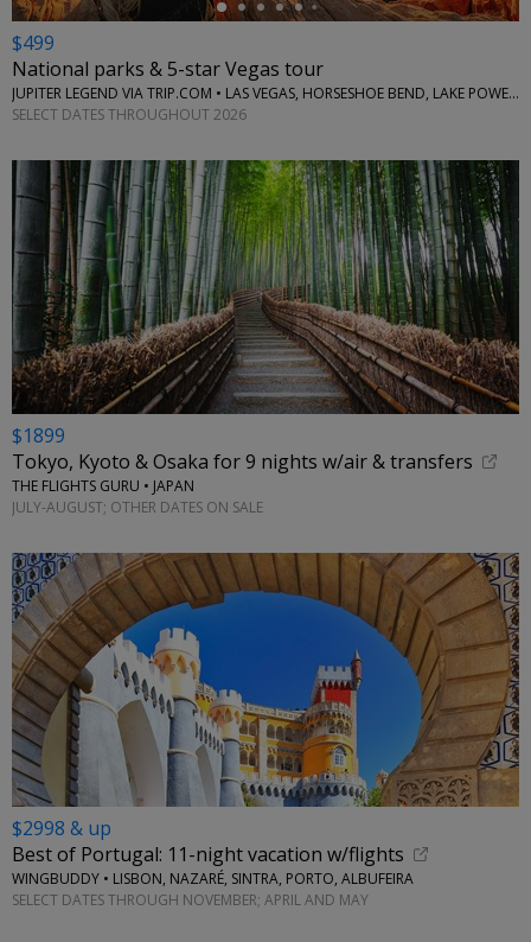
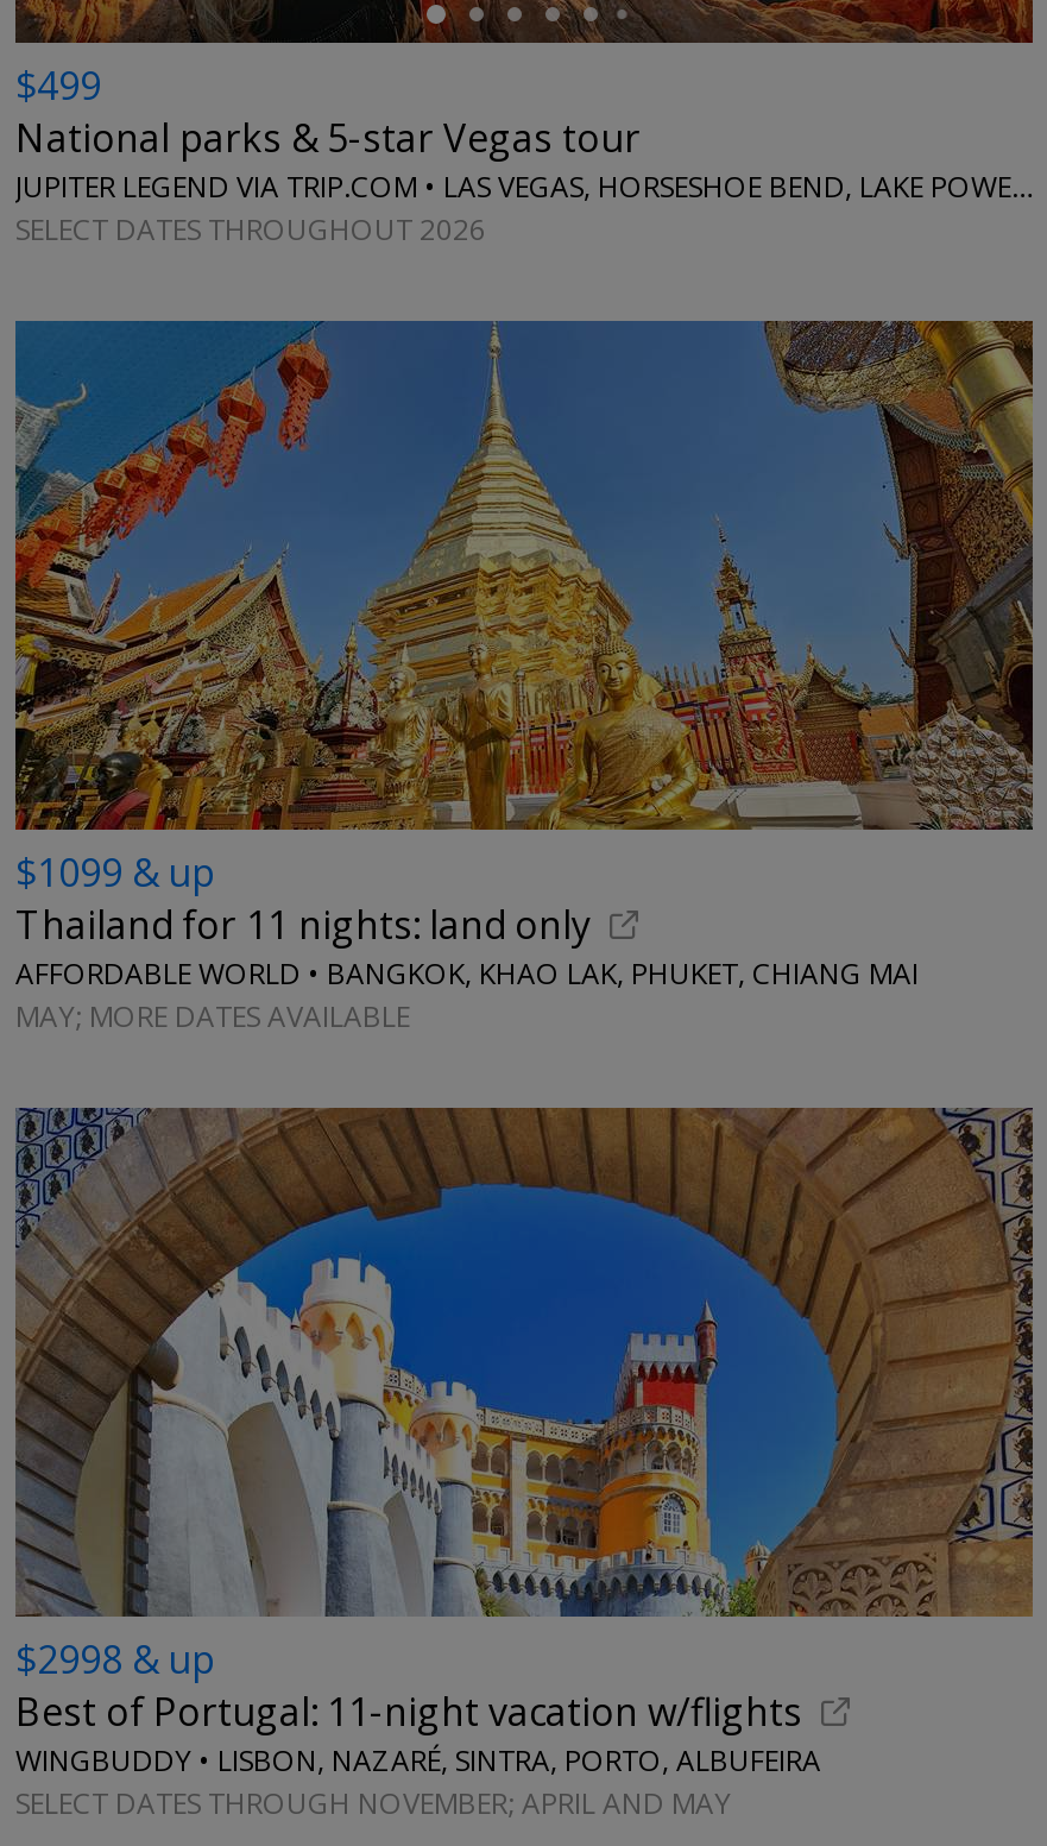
- [image]
- $1899
- Tokyo, Kyoto & Osaka for 9 nights w/air & transfers
- THE FLIGHTS GURU • JAPAN
- JULY-AUGUST; OTHER DATES ON SALE
+ [image]
+ $1099 & up
+ Thailand for 11 nights: land only
+ AFFORDABLE WORLD • BANGKOK, KHAO LAK, PHUKET, CHIANG MAI
+ MAY; MORE DATES AVAILABLE
